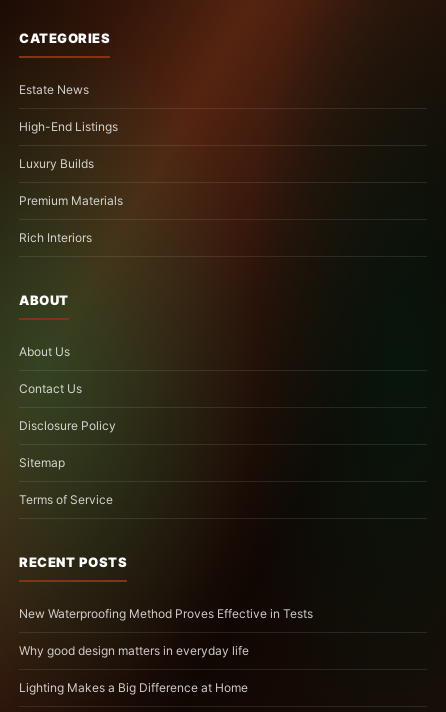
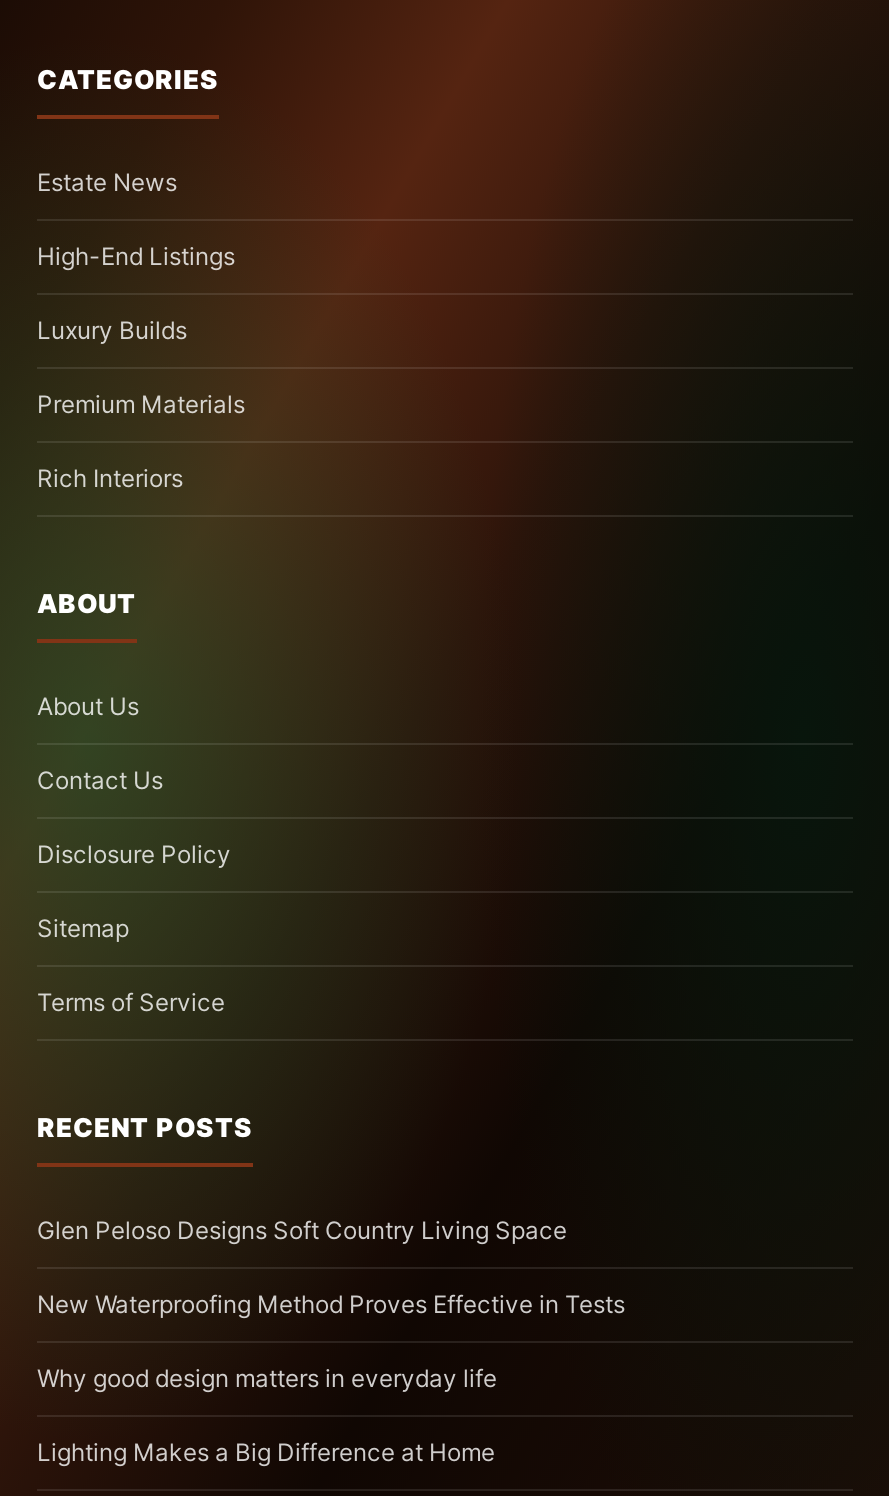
+ Glen Peloso Designs Soft Country Living Space
